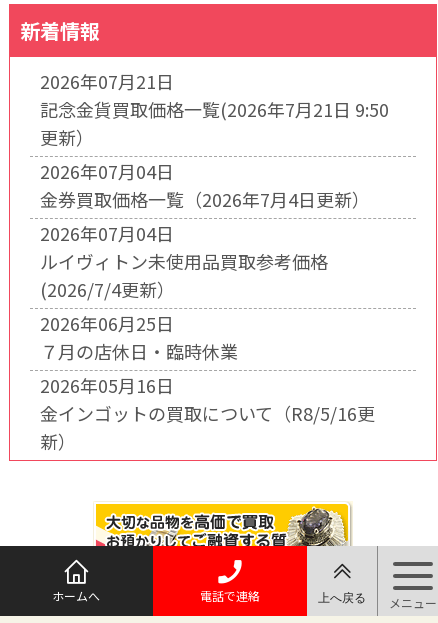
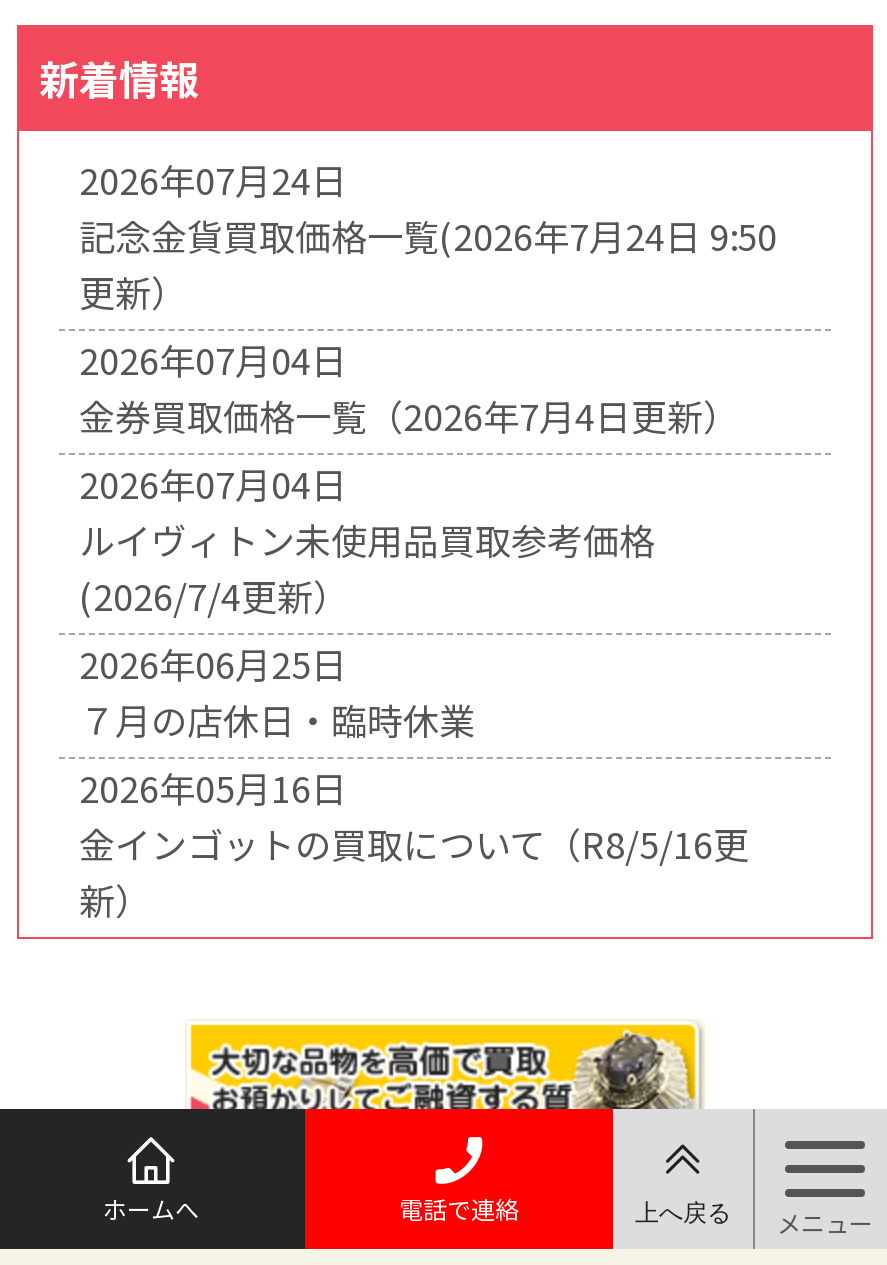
- 2026年07月21日
+ 2026年07月24日

- 記念金貨買取価格一覧(2026年7月21日 9:50
+ 記念金貨買取価格一覧(2026年7月24日 9:50
